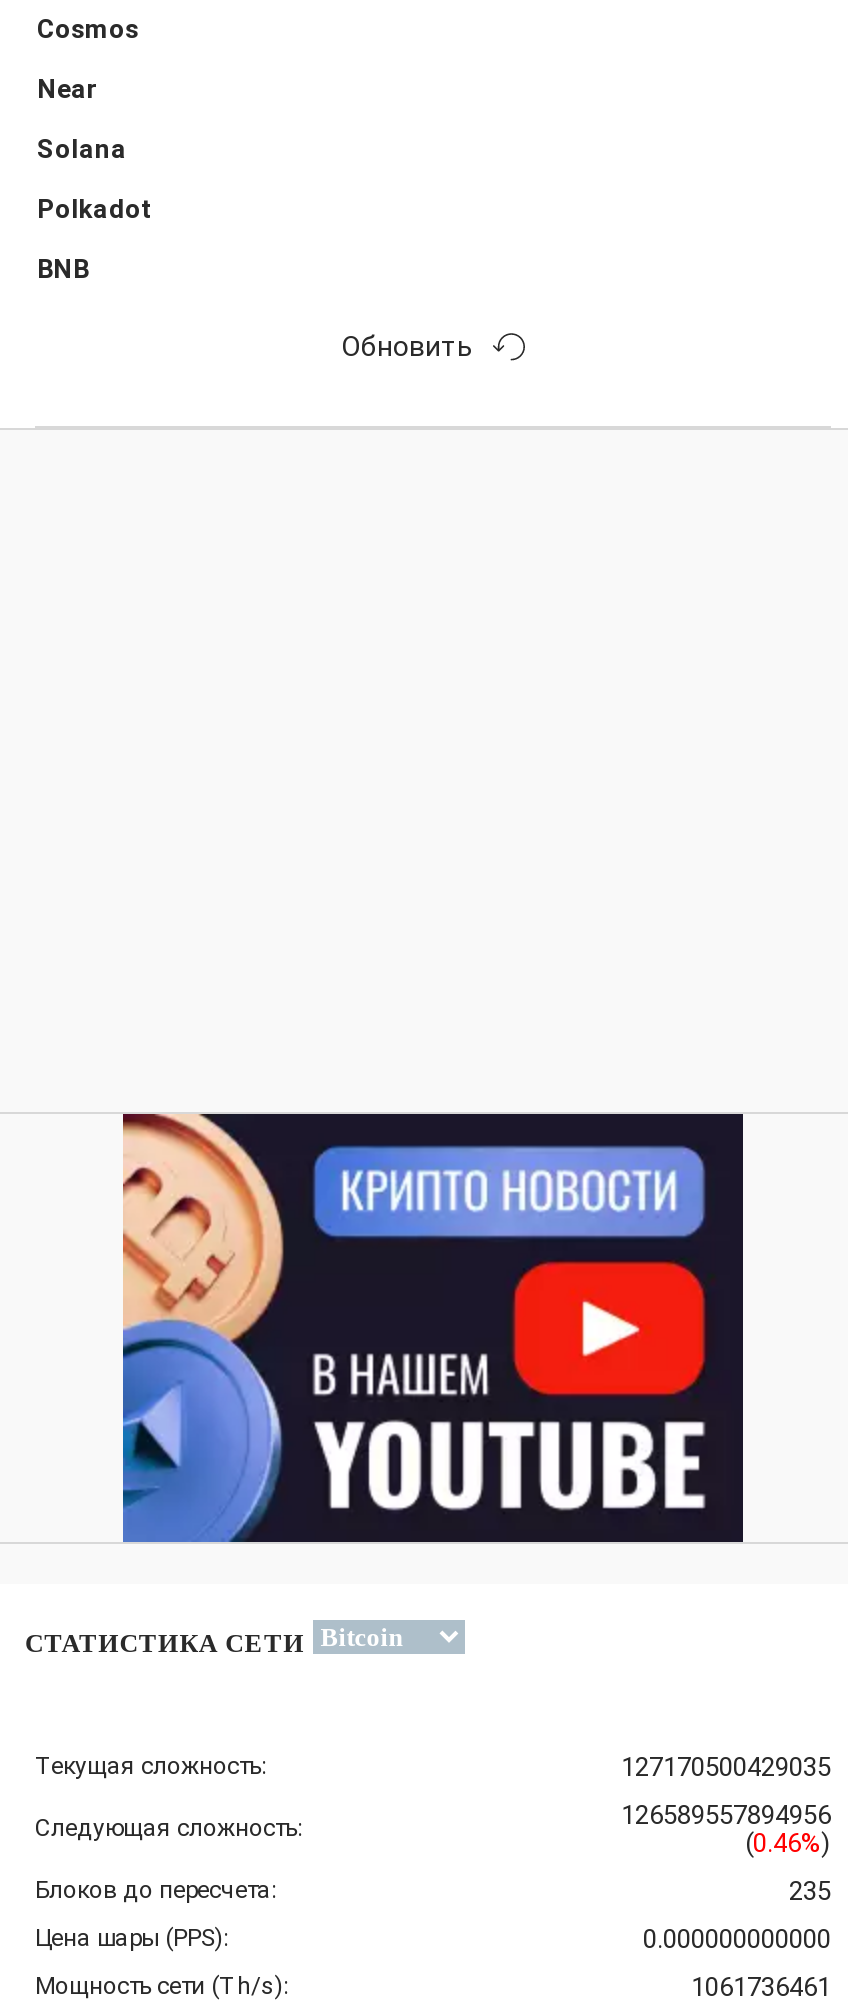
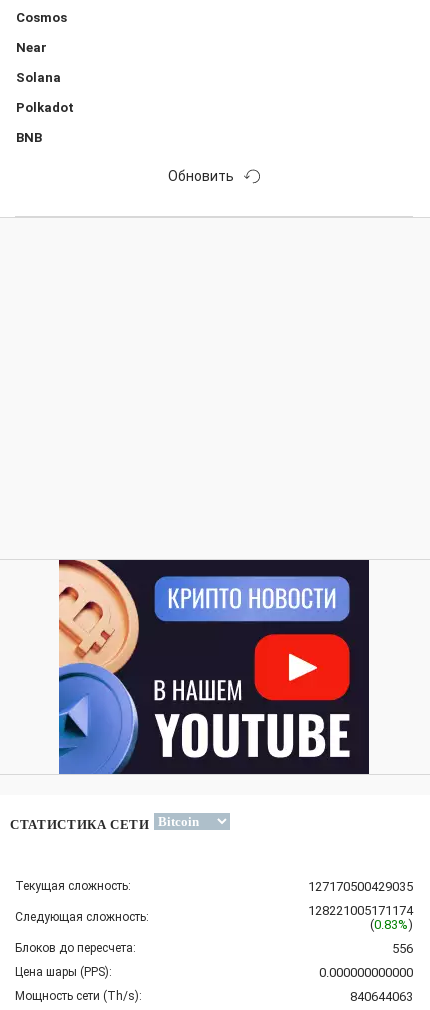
- 126589557894956
+ 128221005171174

- (0.46%)
+ (0.83%)

- 235
+ 556

- 1061736461
+ 840644063
